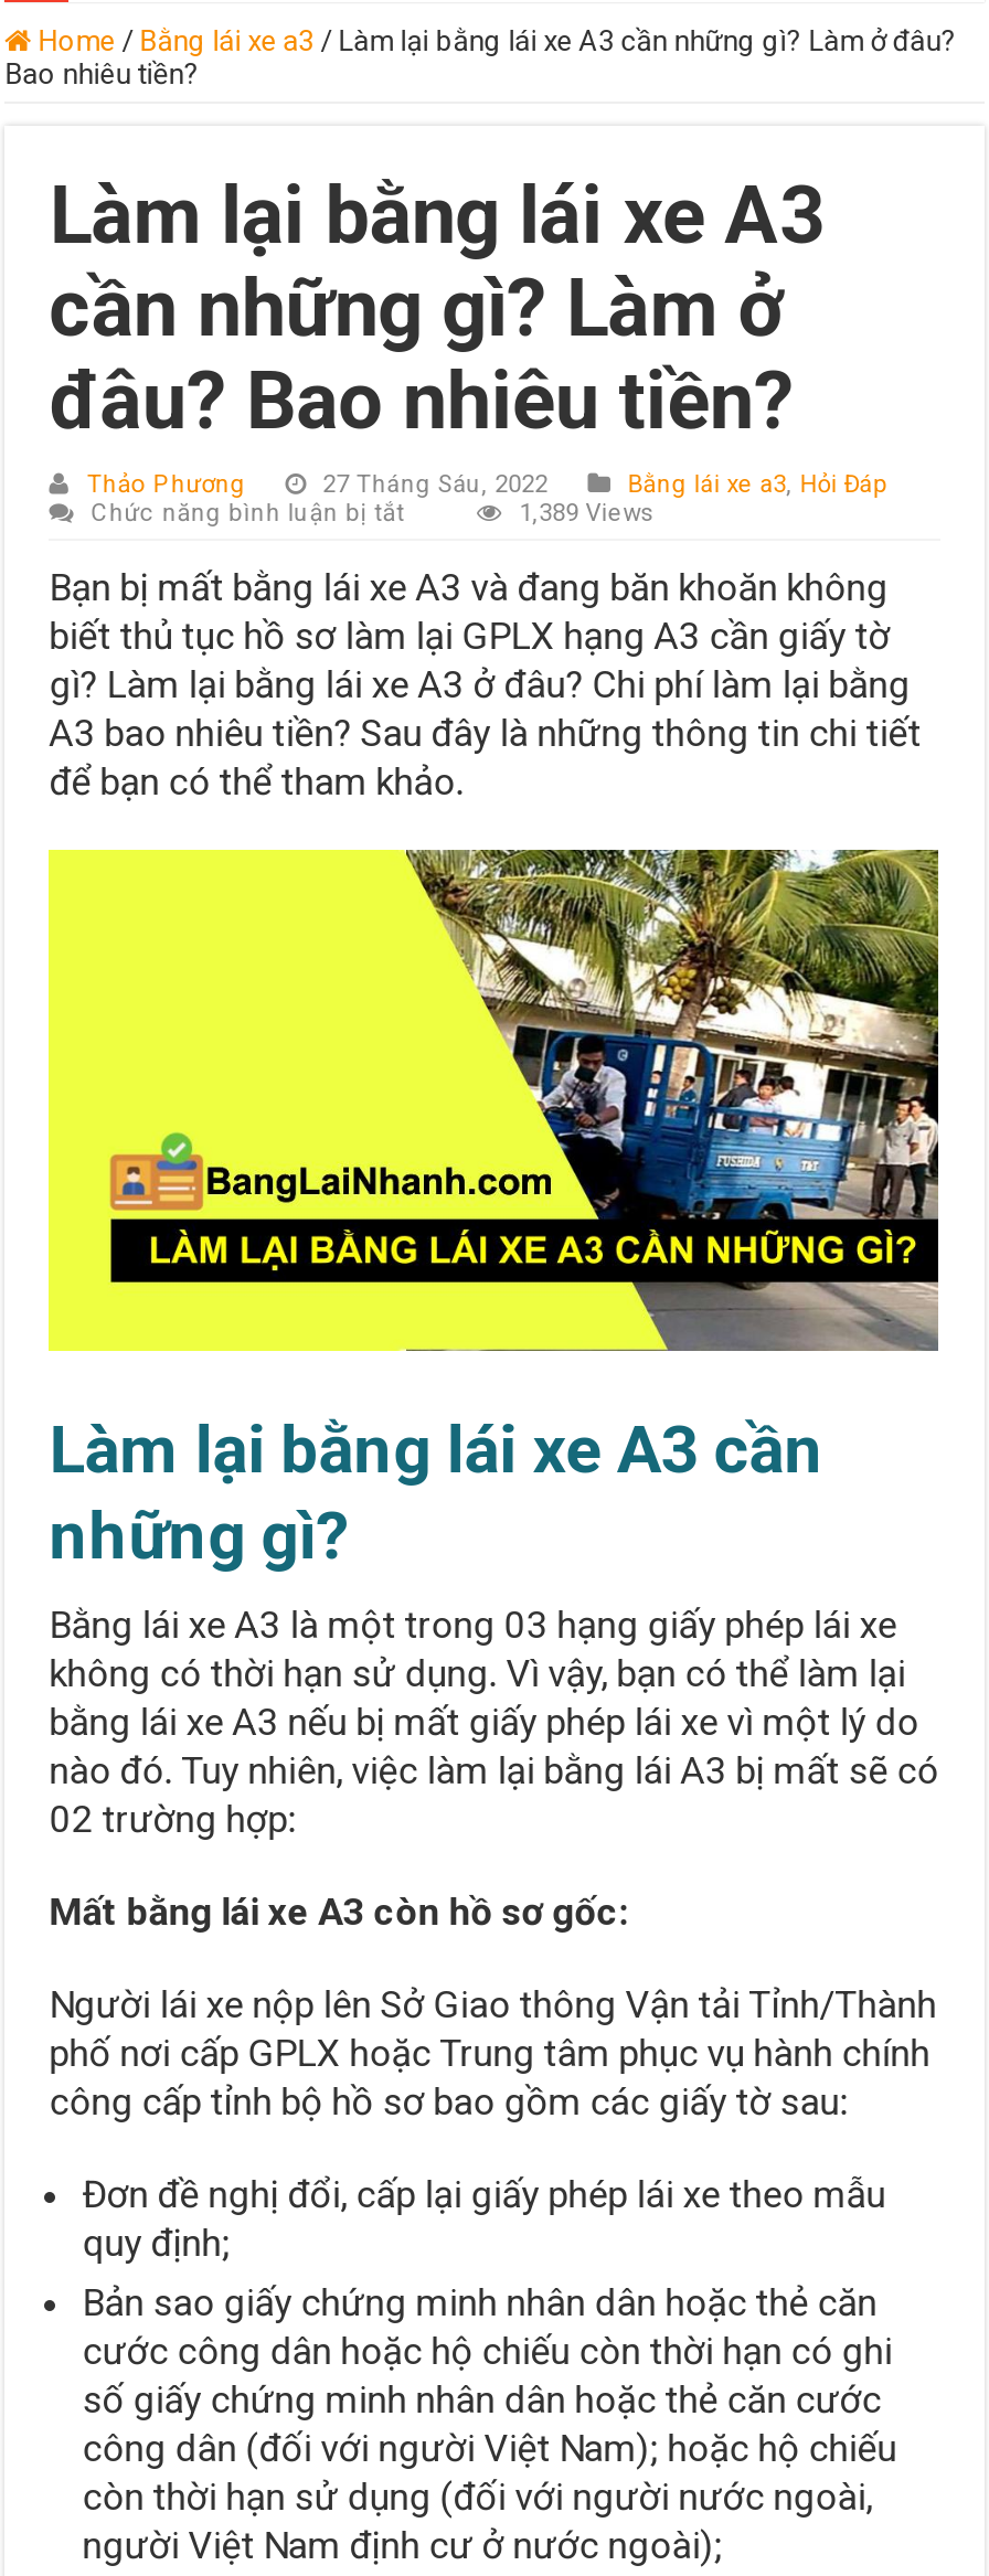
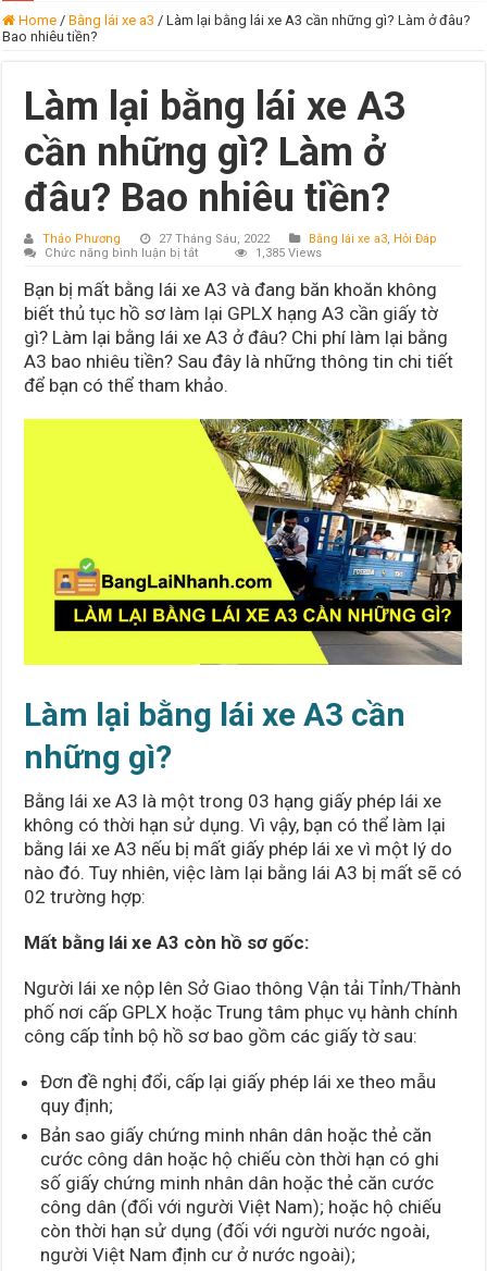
- 1,389 Views
+ 1,385 Views
